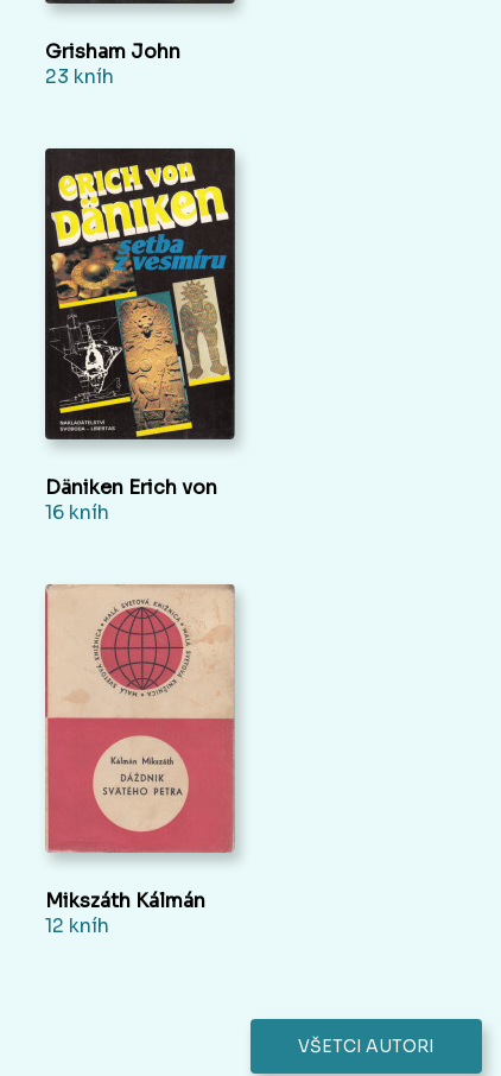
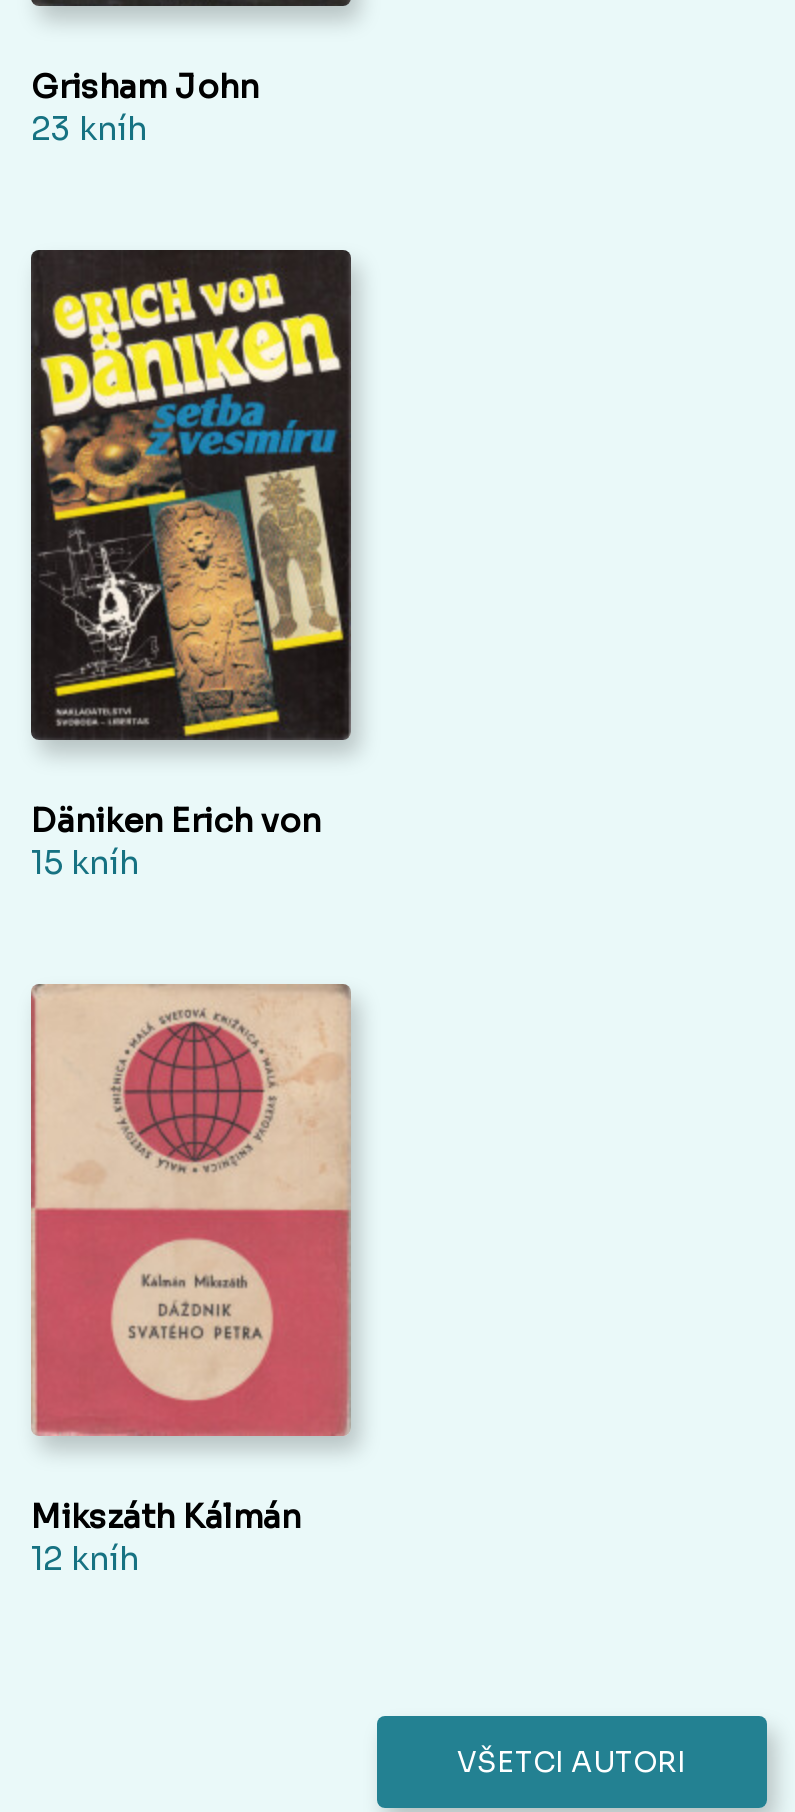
- 16 kníh
+ 15 kníh
